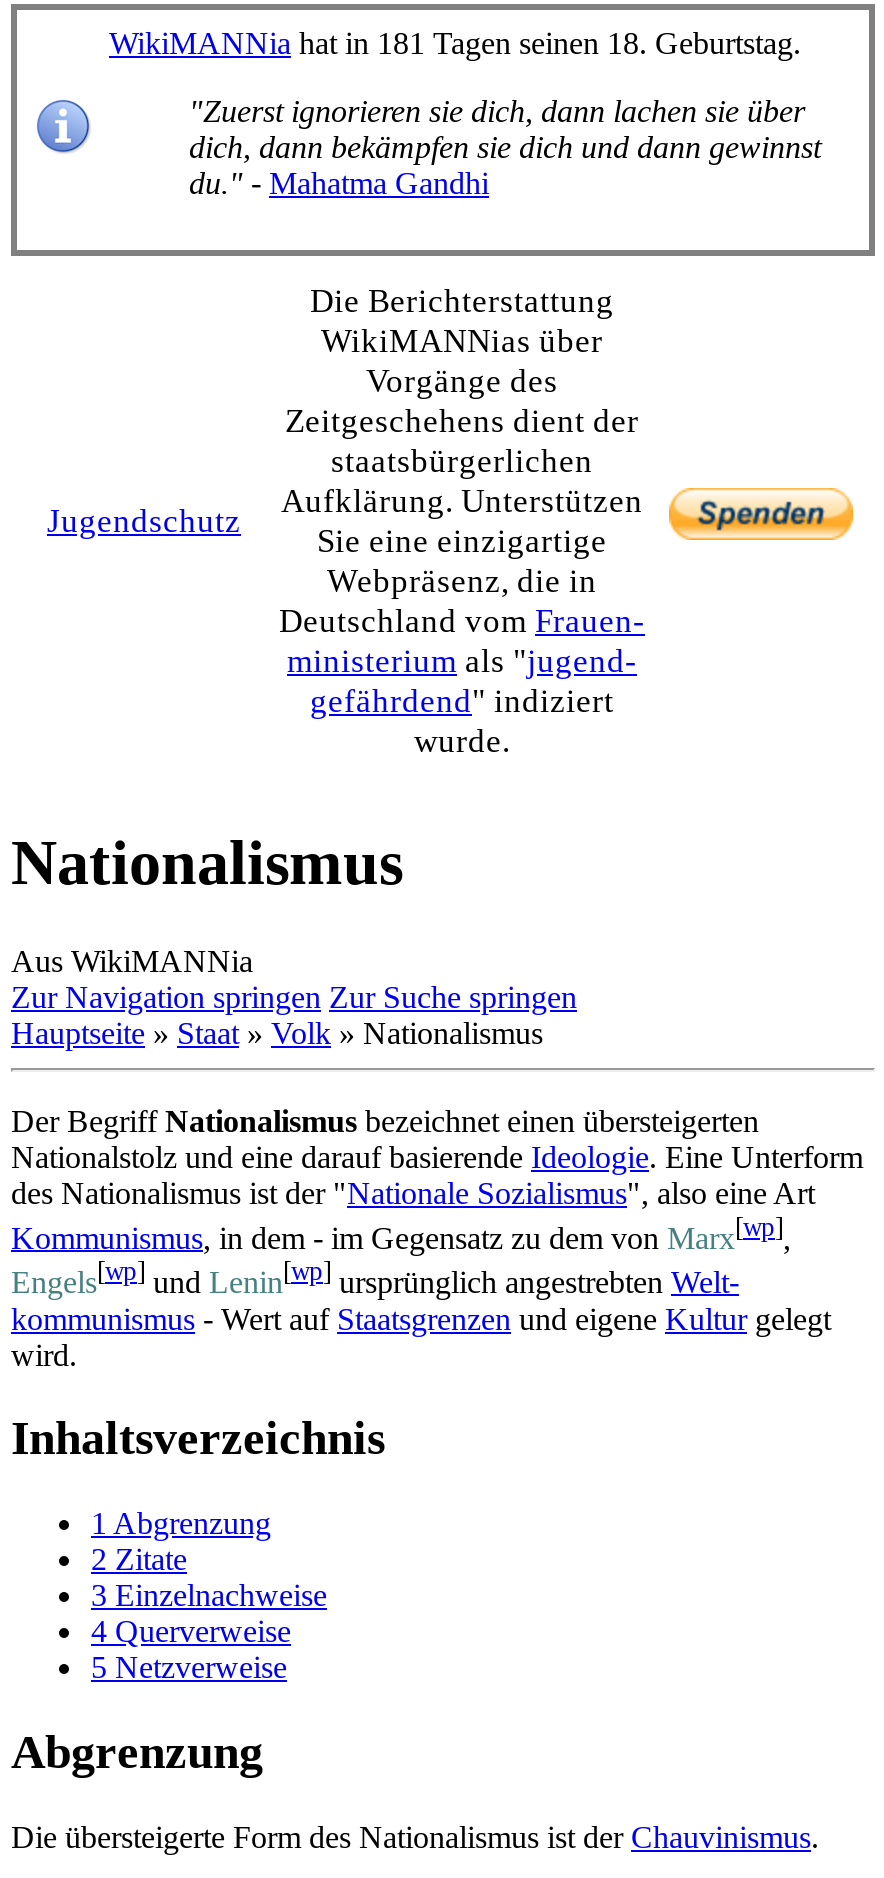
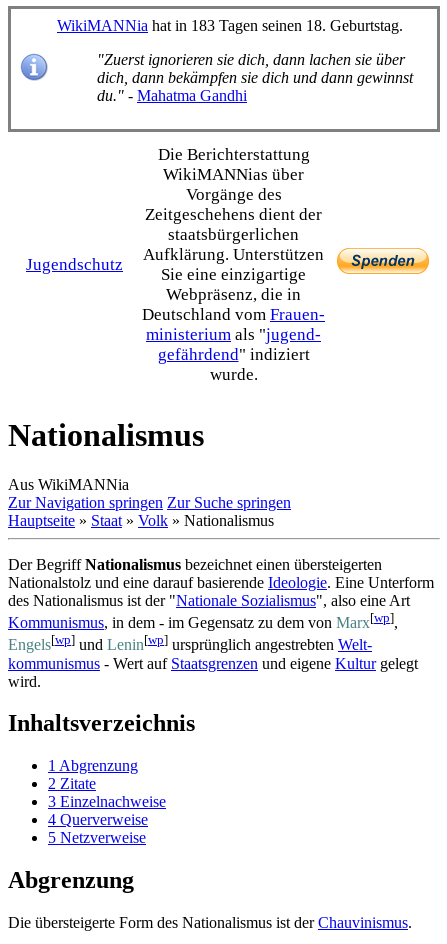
- WikiMANNia hat in 181 Tagen seinen 18. Geburtstag.
+ WikiMANNia hat in 183 Tagen seinen 18. Geburtstag.
